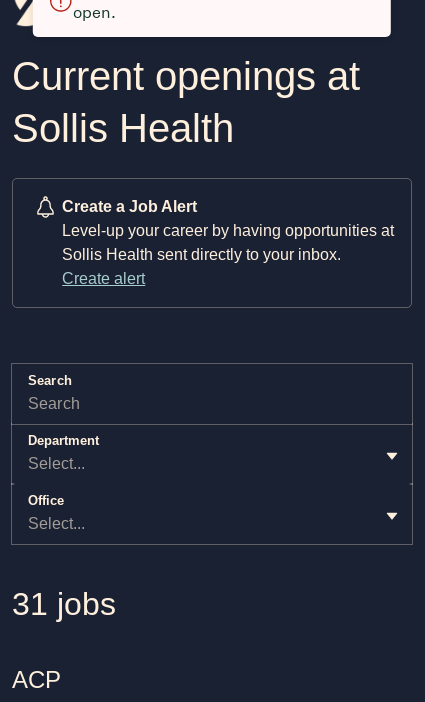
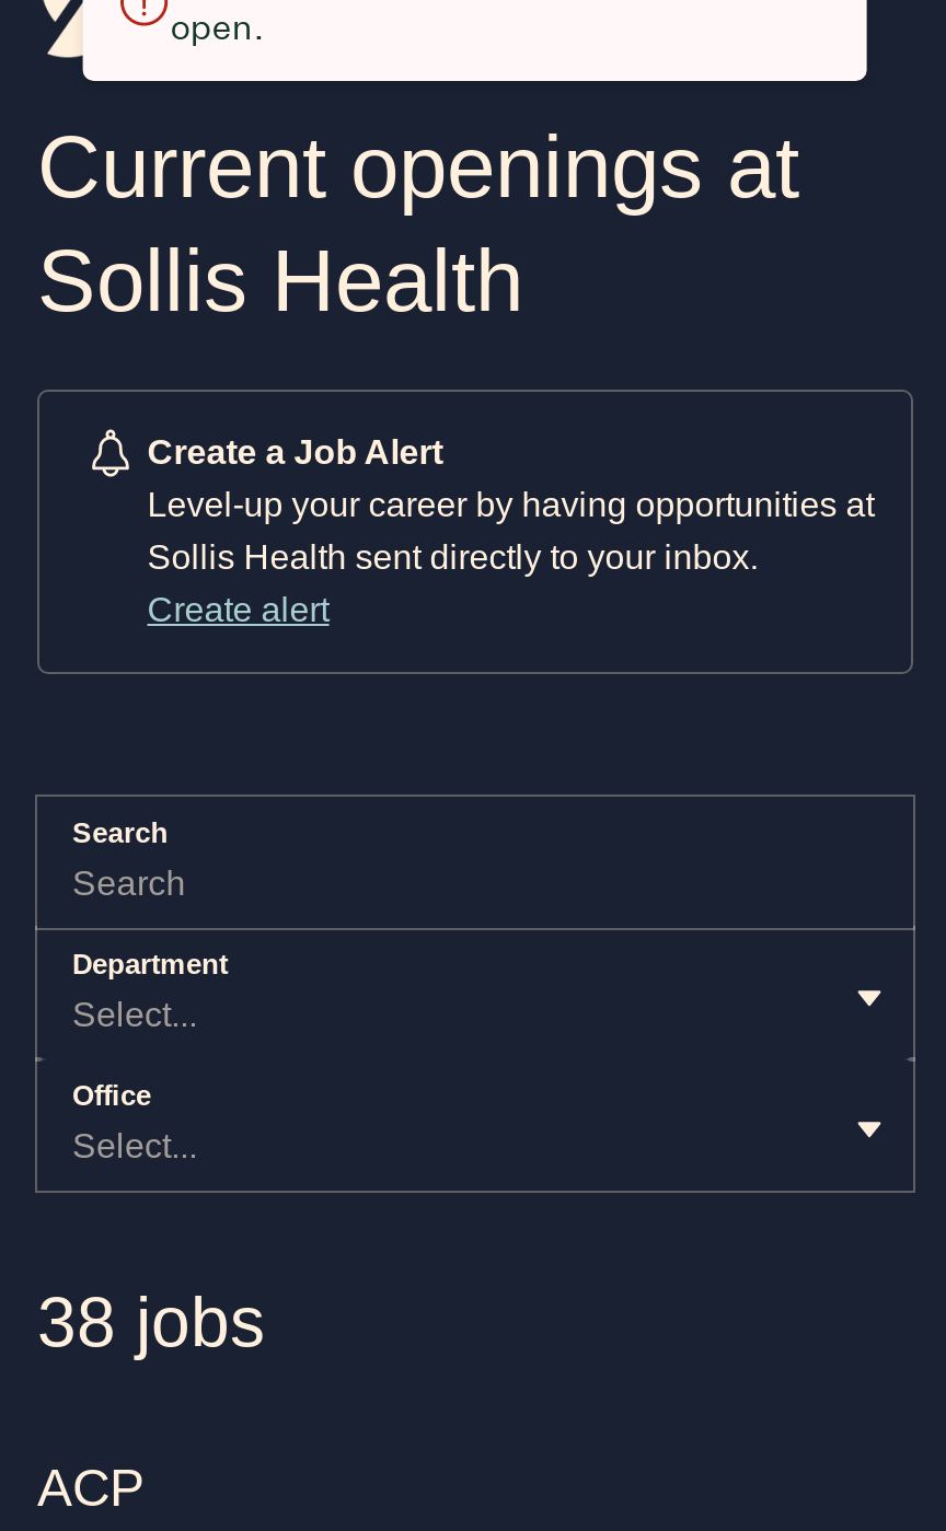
- 31 jobs
+ 38 jobs
